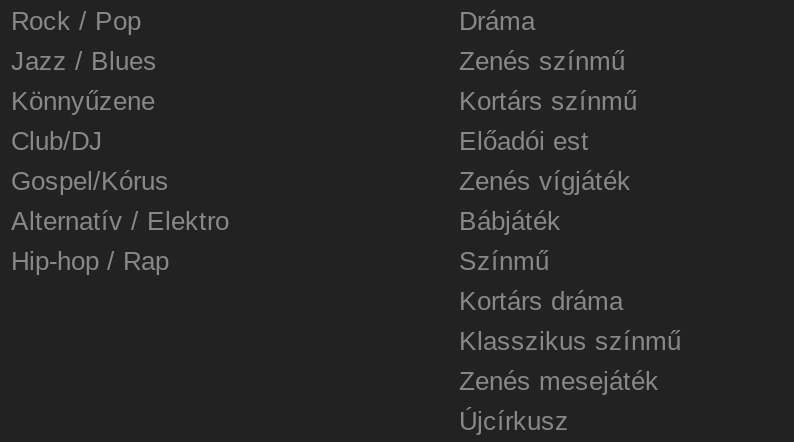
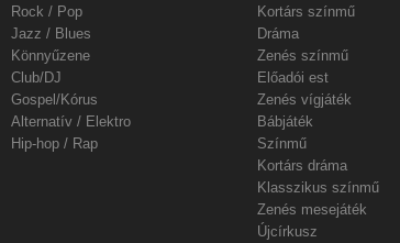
moved down: Dráma | Zenés színmű

moved up: Kortárs színmű
